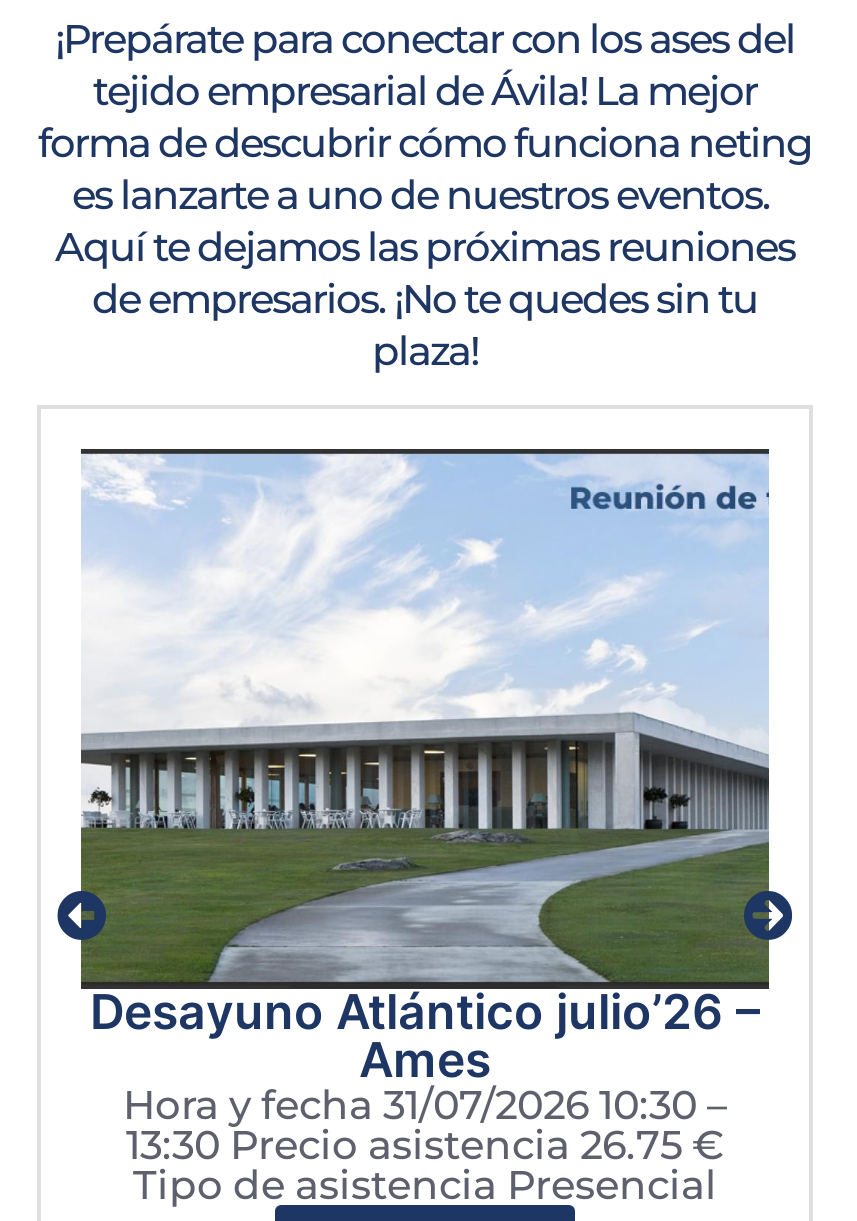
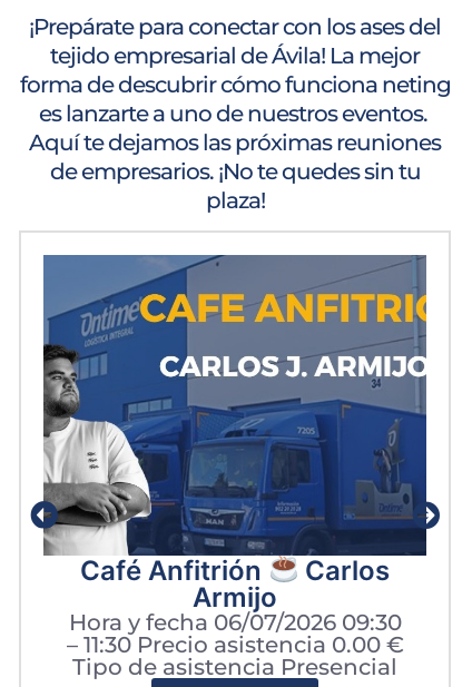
- [image]
- Desayuno Atlántico julio’26 –
- Ames
- Hora y fecha 31/07/2026 10:30 –
- 13:30 Precio asistencia 26.75 €
+ [image]
+ Café Anfitrión
+ Carlos
+ Armijo
+ Hora y fecha 06/07/2026 09:30
+ – 11:30 Precio asistencia 0.00 €
